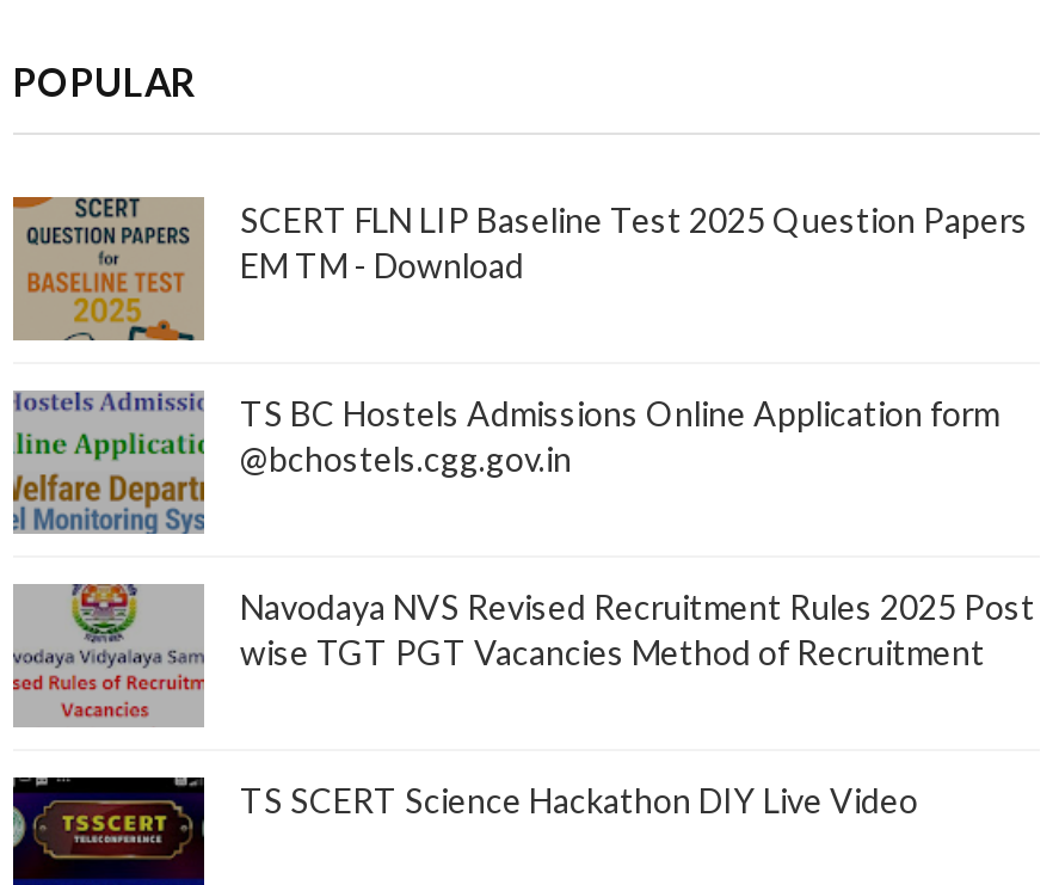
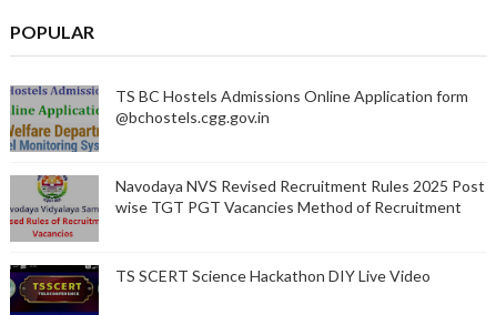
- [image]
- SCERT FLN LIP Baseline Test 2025 Question Papers
- EM TM - Download
